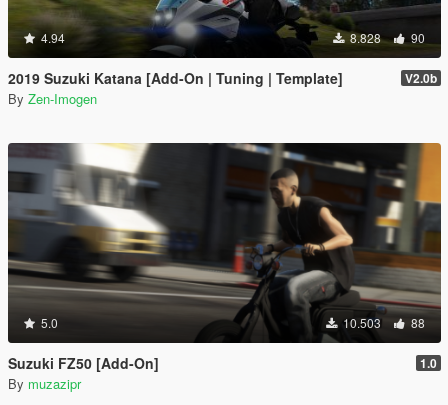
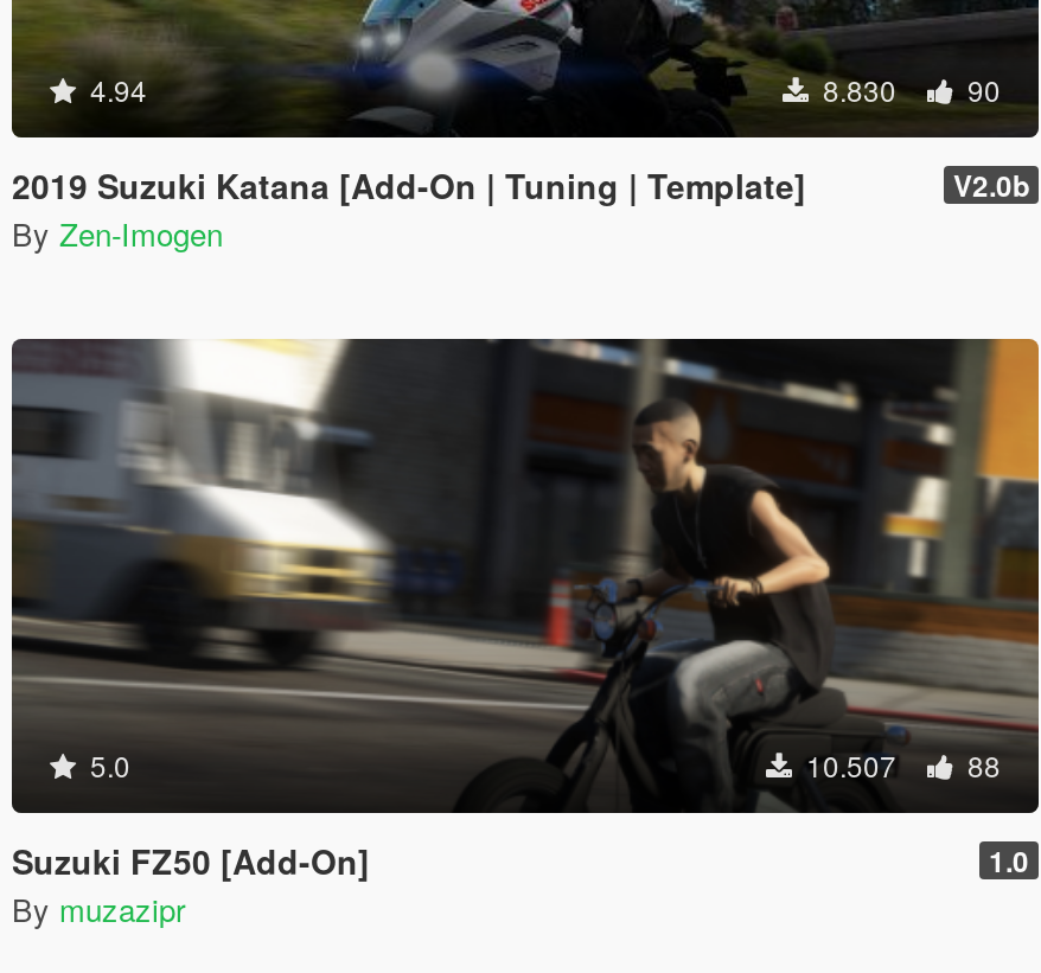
- 8.828 90
+ 8.830 90

- 10.503 88
+ 10.507 88
